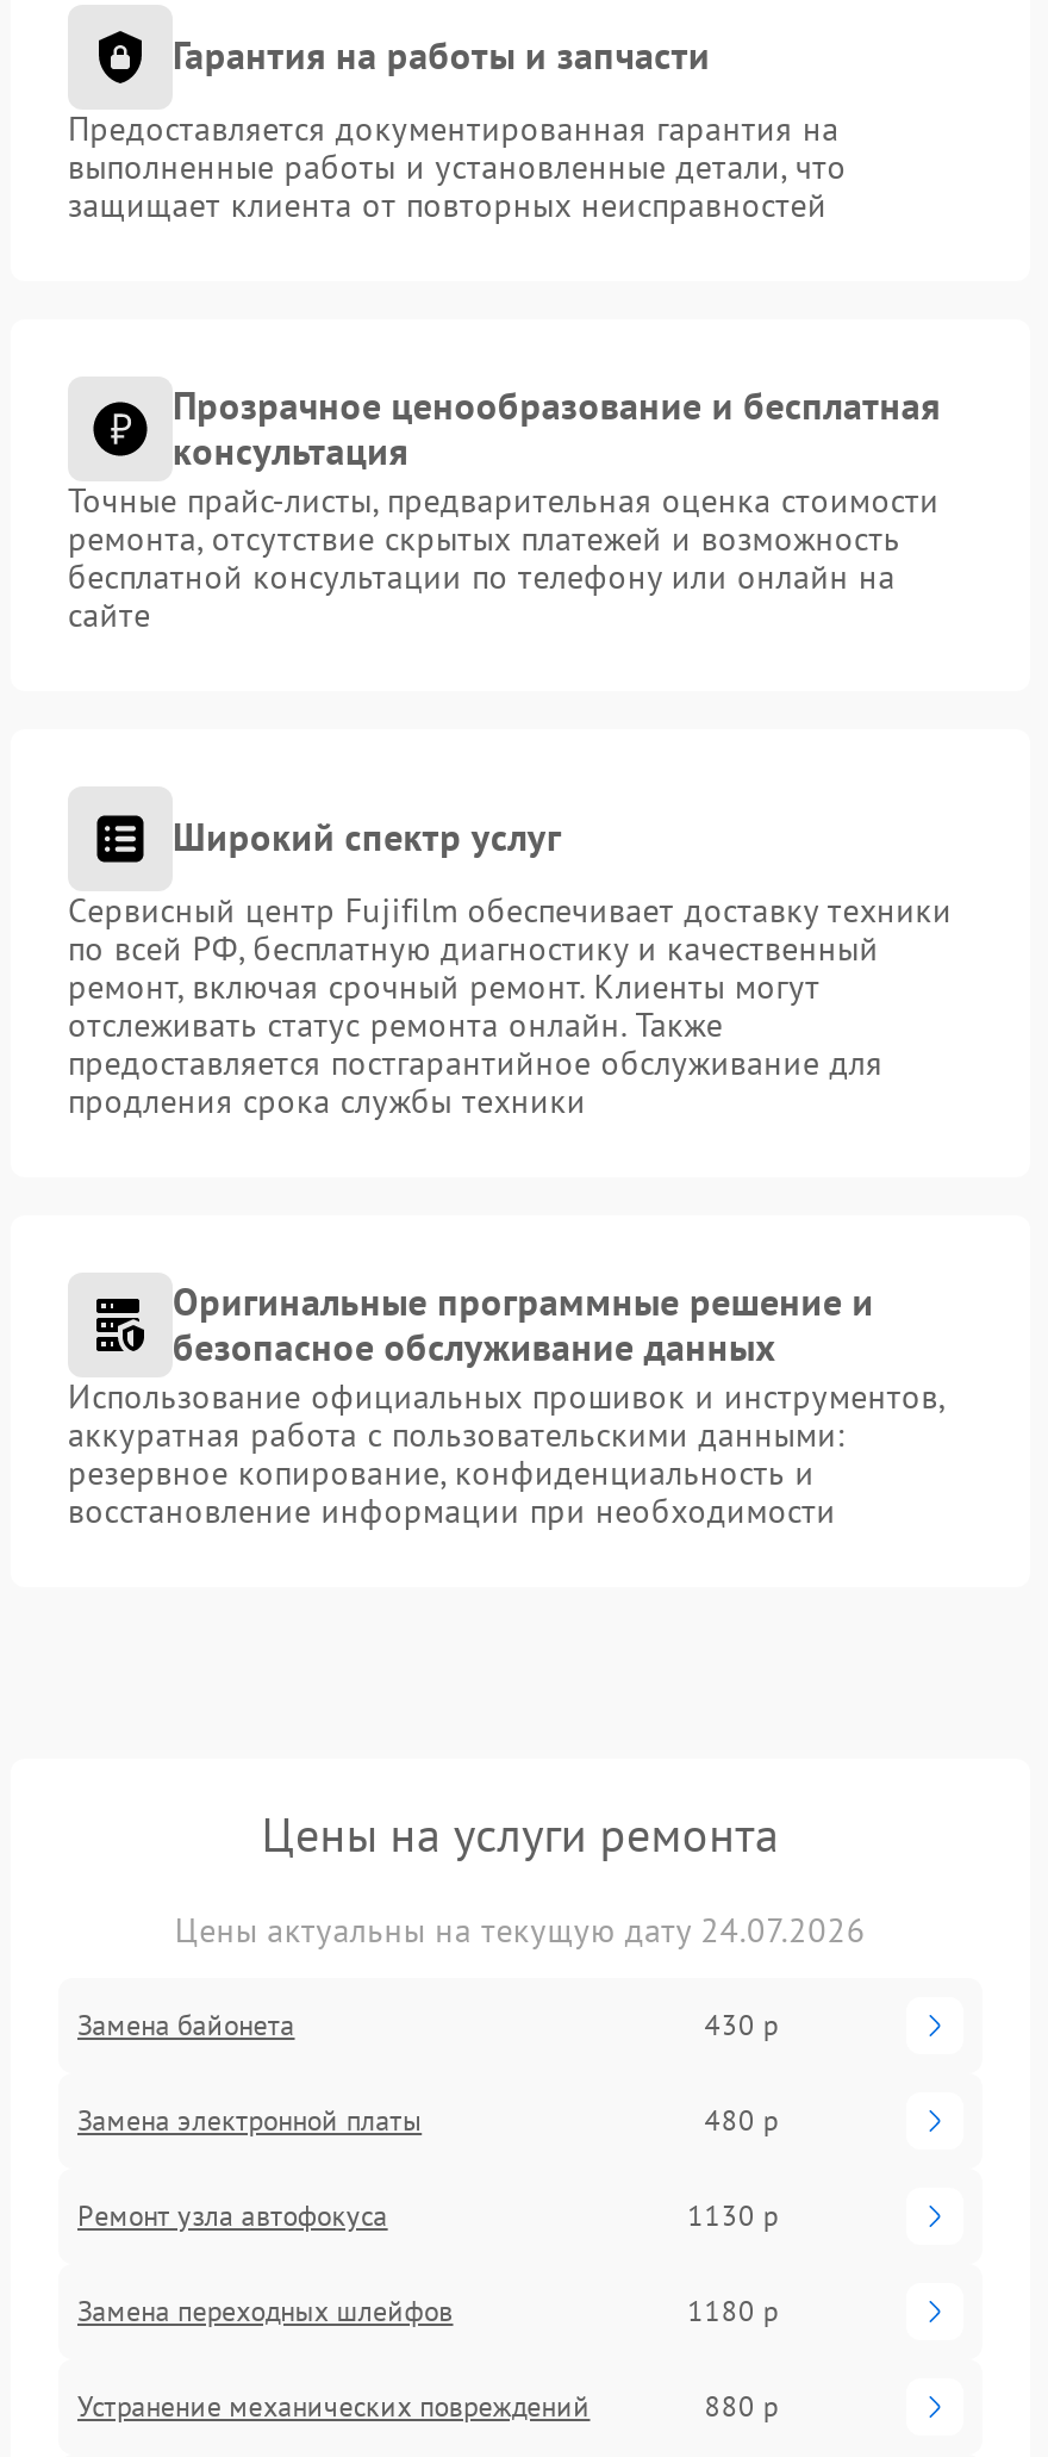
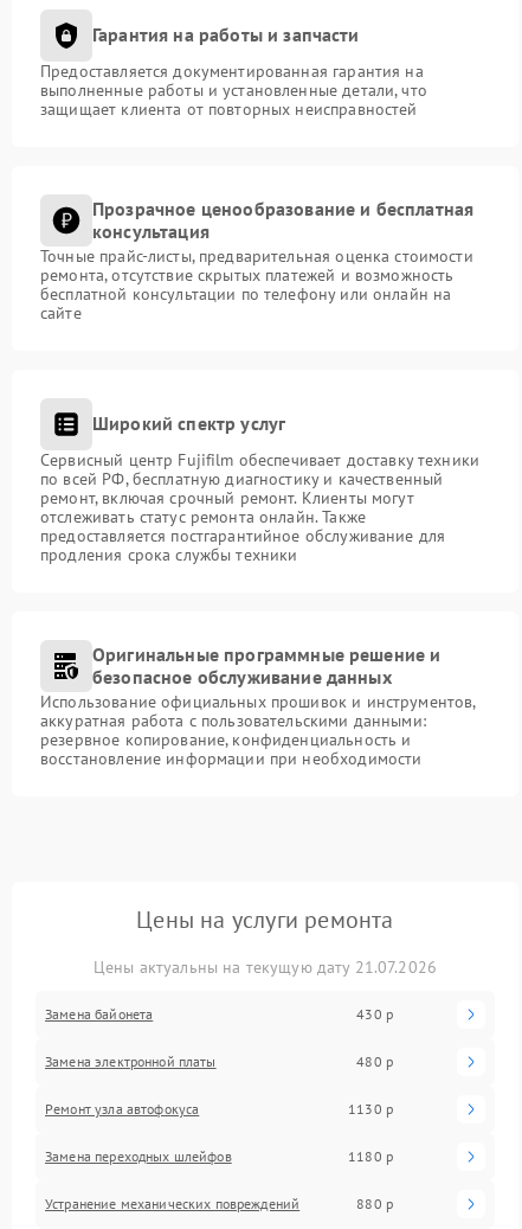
- Цены актуальны на текущую дату 24.07.2026
+ Цены актуальны на текущую дату 21.07.2026
